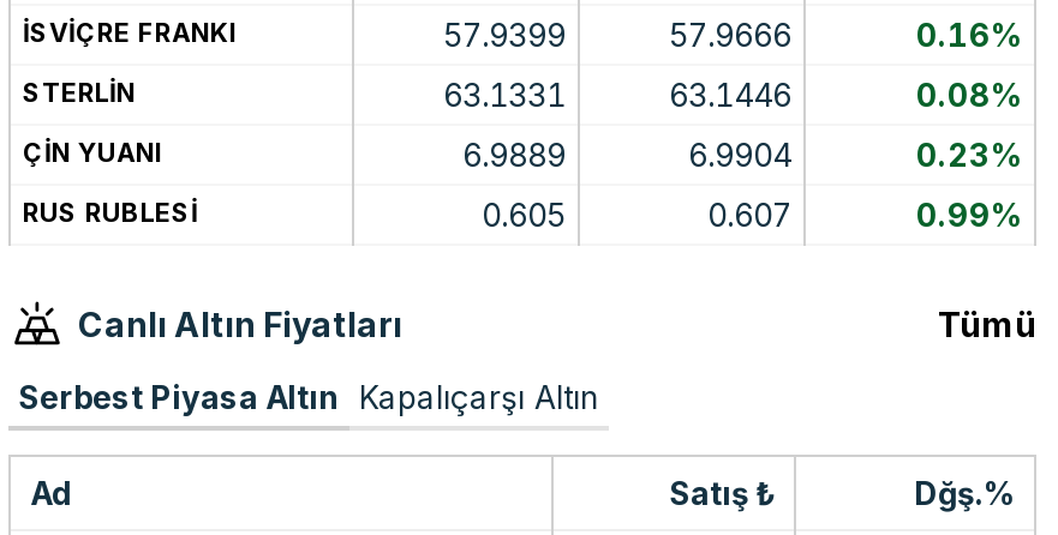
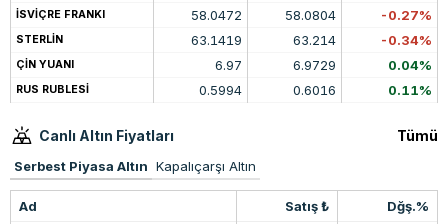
- 57.9399
+ 58.0472

- 57.9666
+ 58.0804

- 0.16%
+ -0.27%

- 63.1331
+ 63.1419

- 63.1446
+ 63.214

- 0.08%
+ -0.34%

- 6.9889
+ 6.97

- 6.9904
+ 6.9729

- 0.23%
+ 0.04%

- 0.605
+ 0.5994

- 0.607
+ 0.6016

- 0.99%
+ 0.11%
